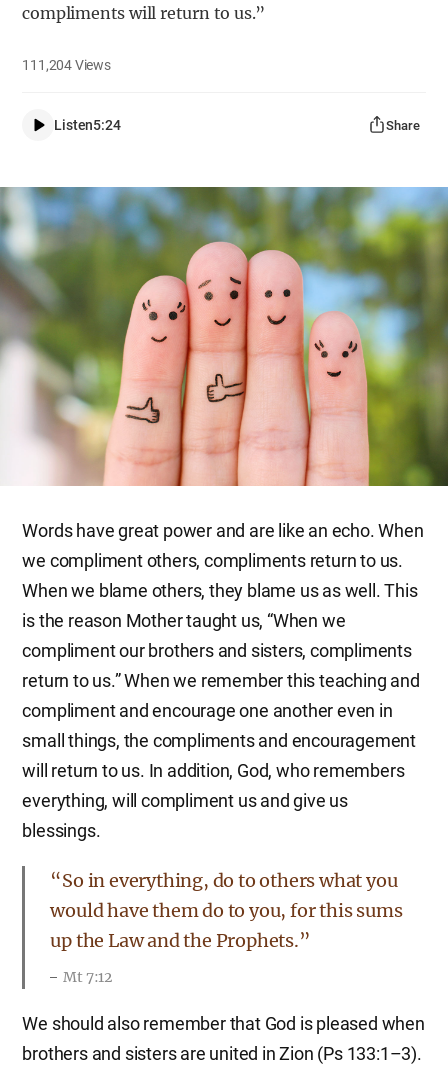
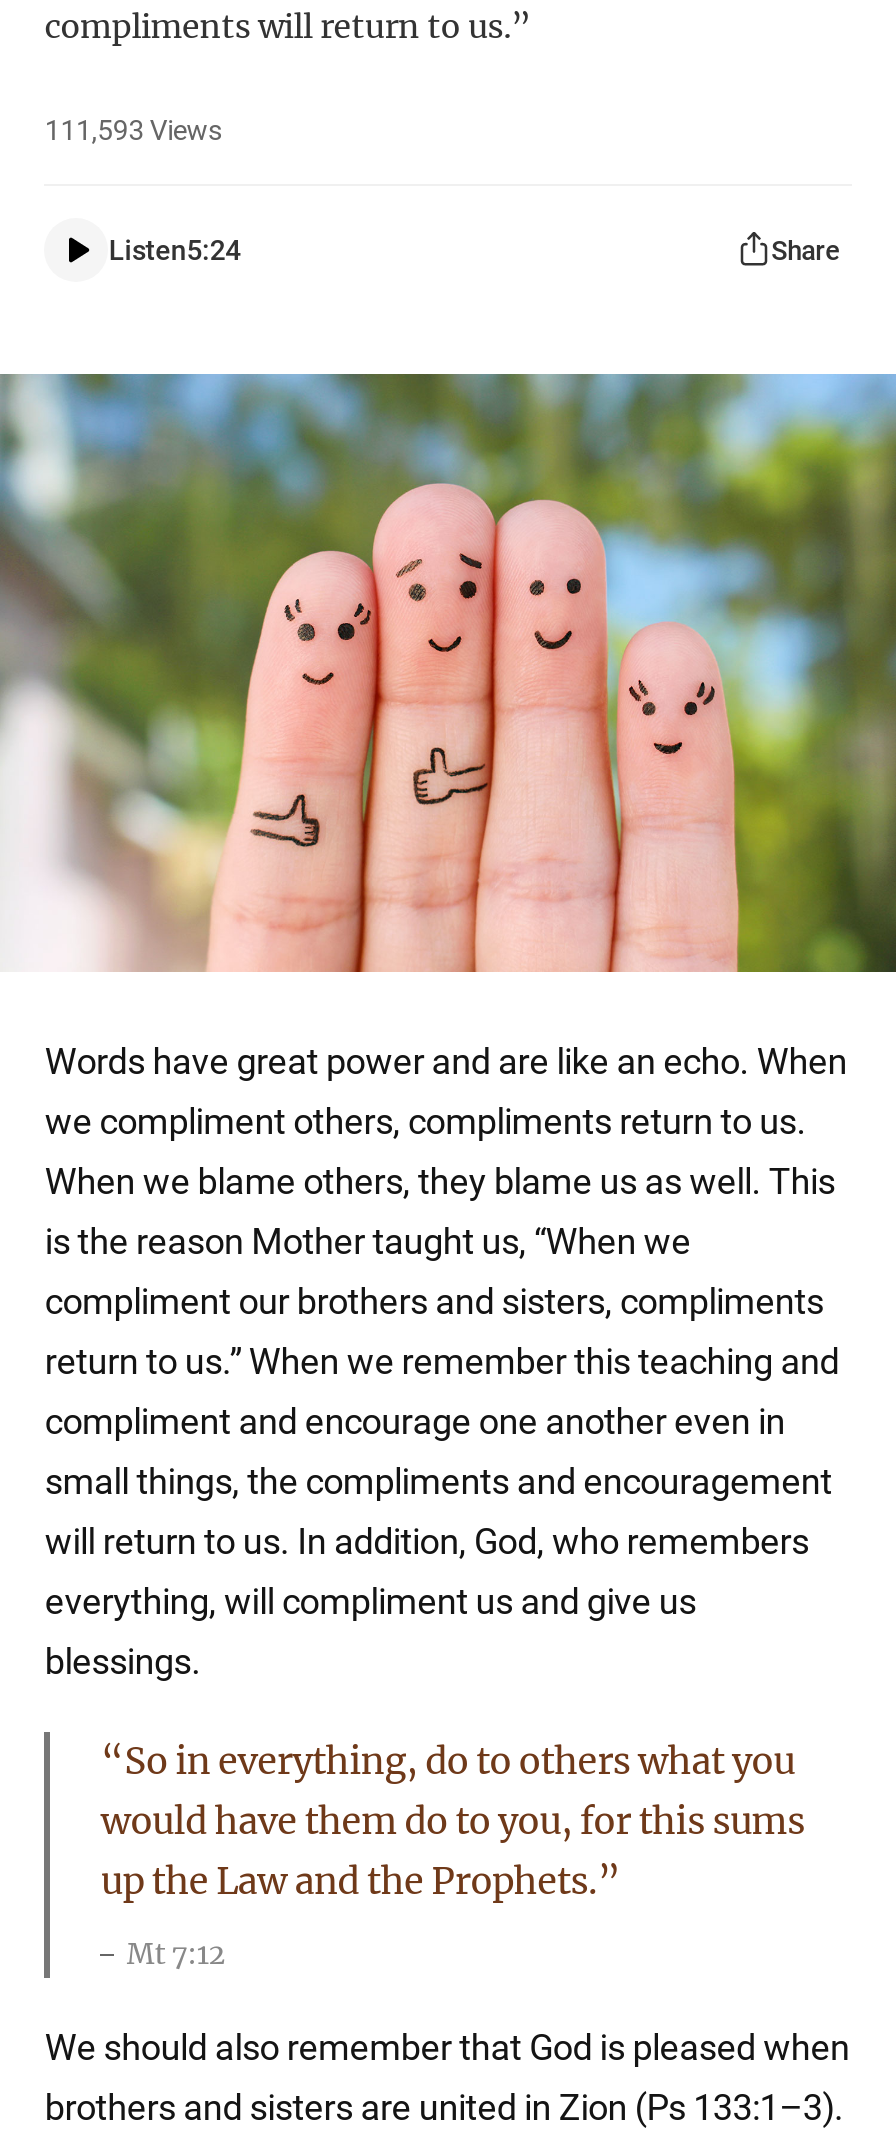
- 111,204 Views
+ 111,593 Views
